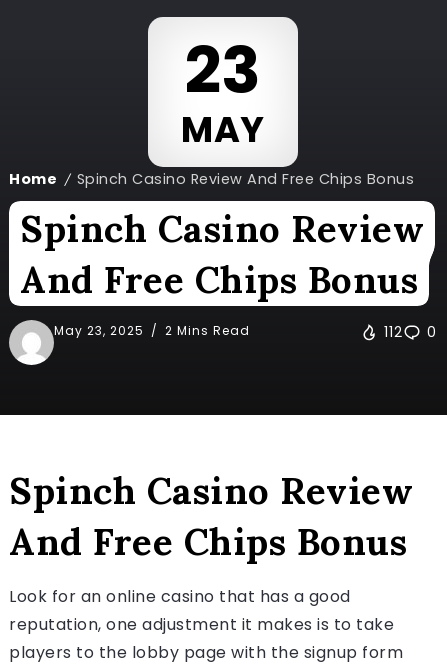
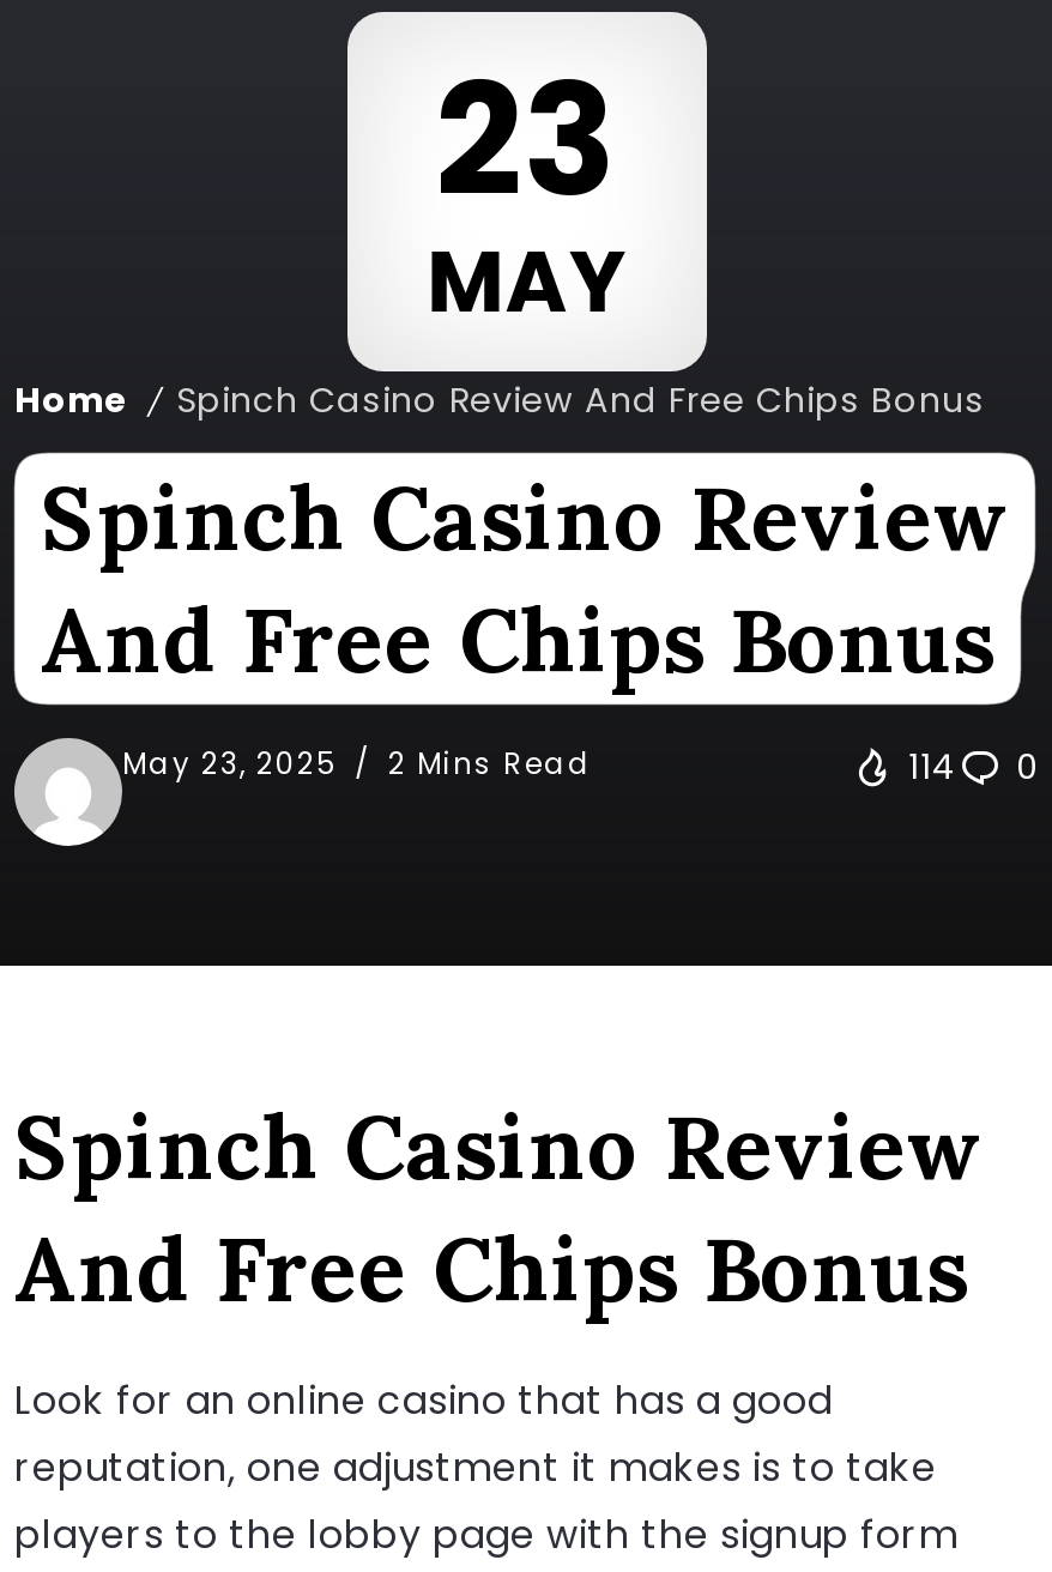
- 112 0
+ 114 0
